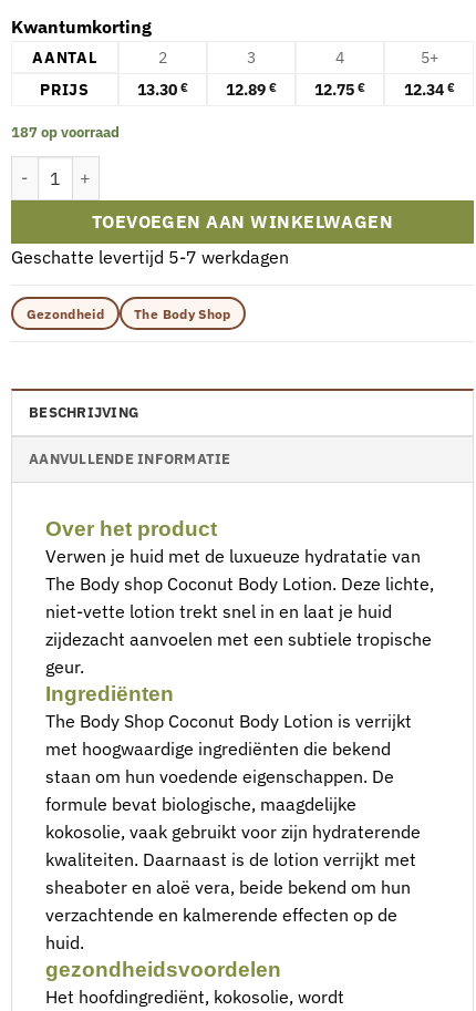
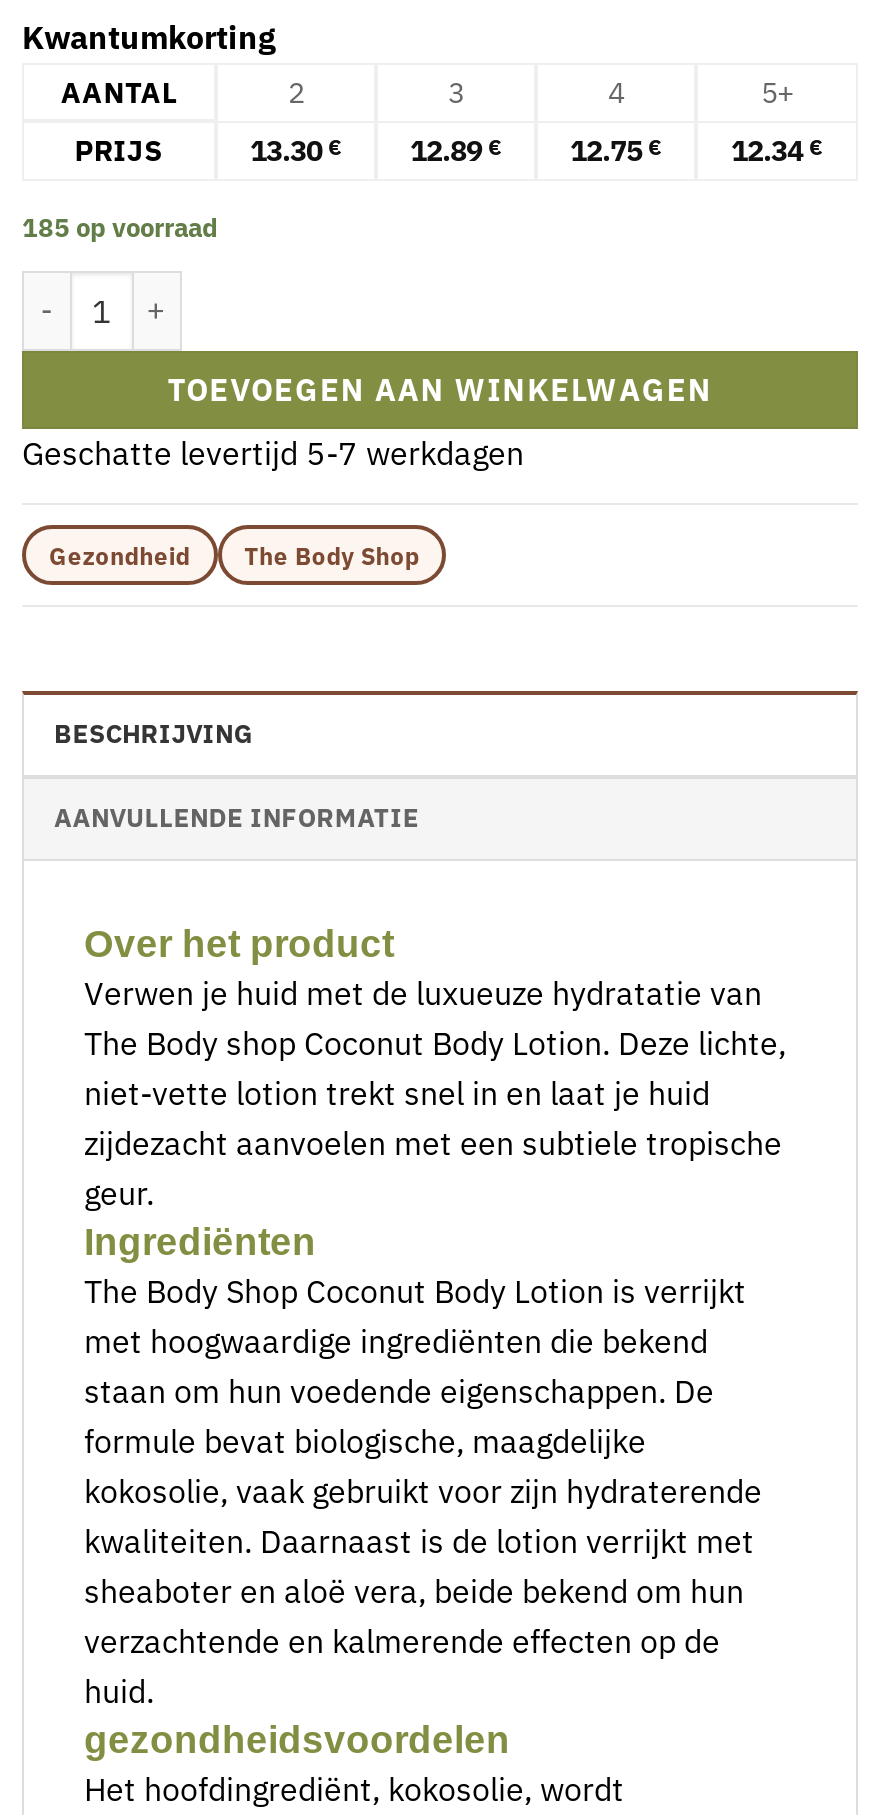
- 187 op voorraad
+ 185 op voorraad
